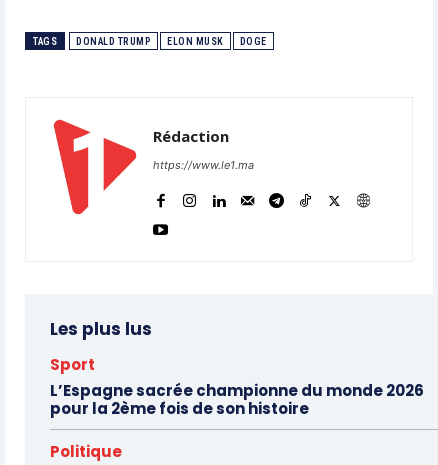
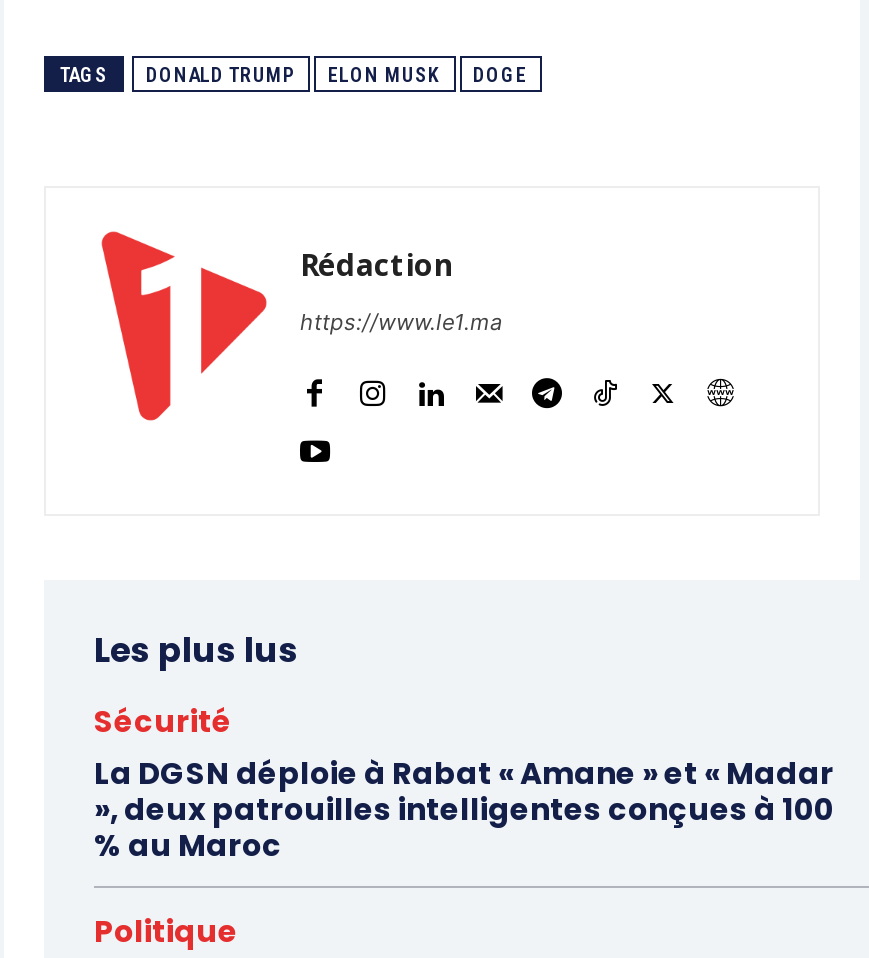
- Sport
- L’Espagne sacrée championne du monde 2026
- pour la 2ème fois de son histoire
+ Sécurité
+ La DGSN déploie à Rabat « Amane » et « Madar
+ », deux patrouilles intelligentes conçues à 100
+ % au Maroc
